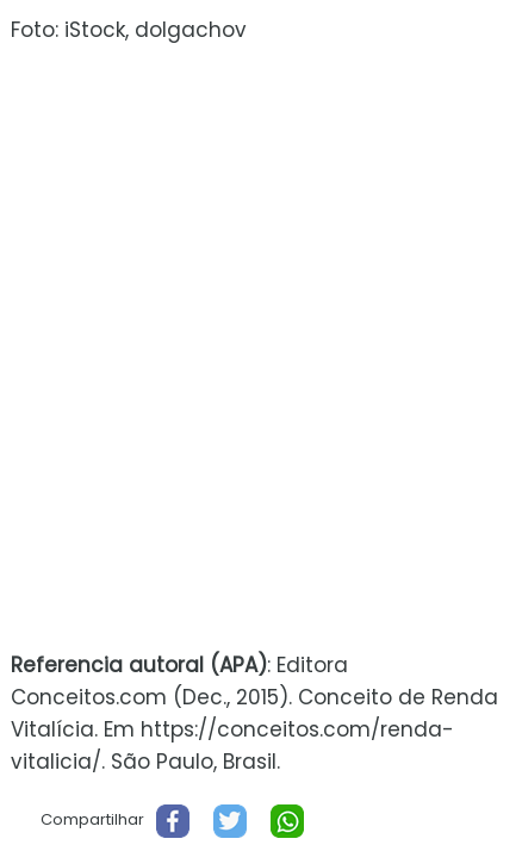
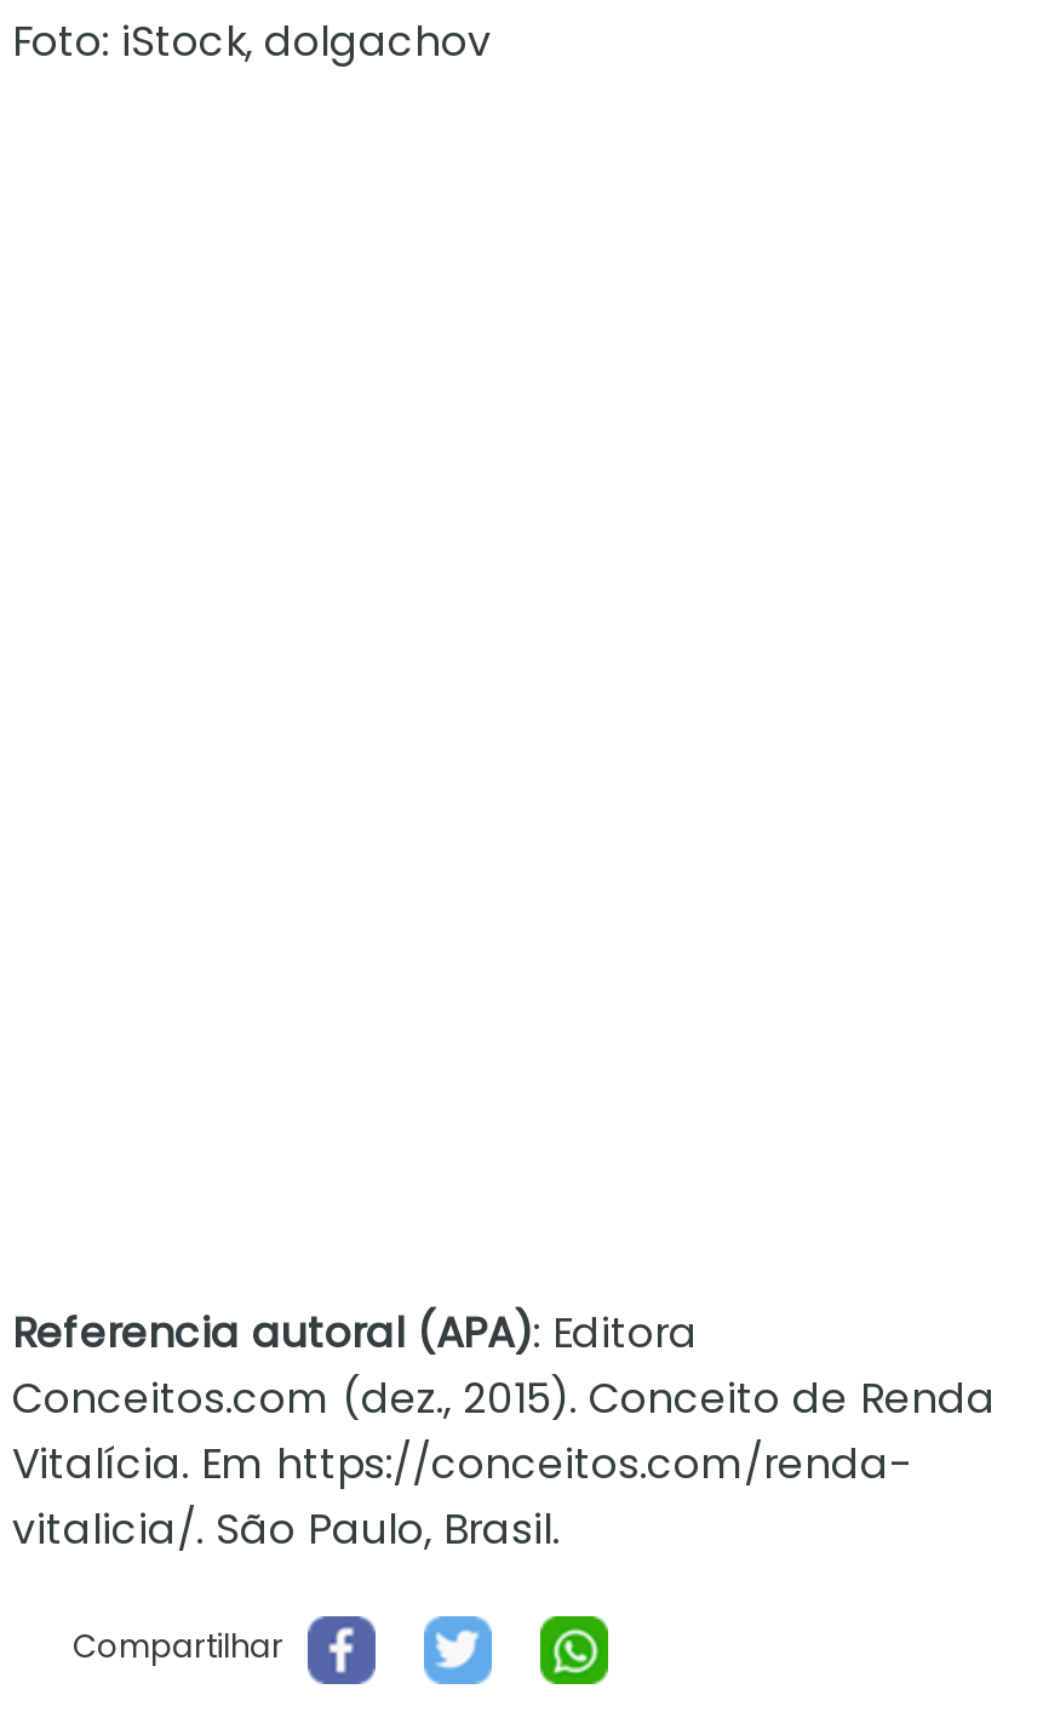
- Conceitos.com (Dec., 2015). Conceito de Renda
+ Conceitos.com (dez., 2015). Conceito de Renda
